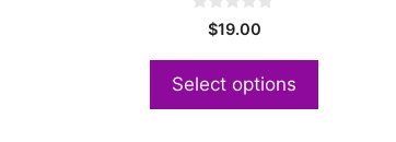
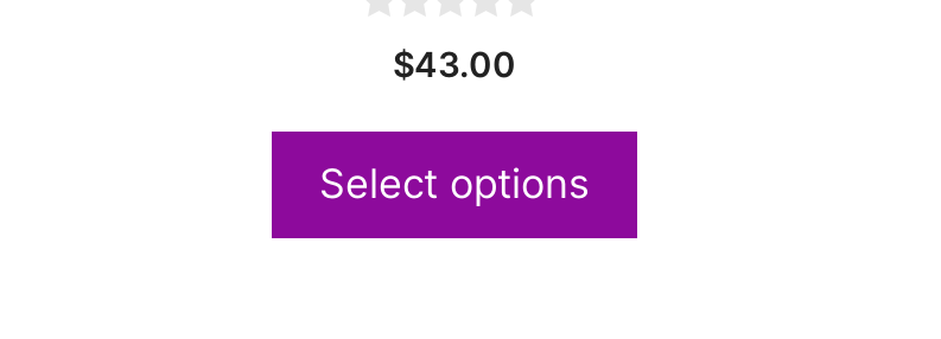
- $19.00
+ $43.00
